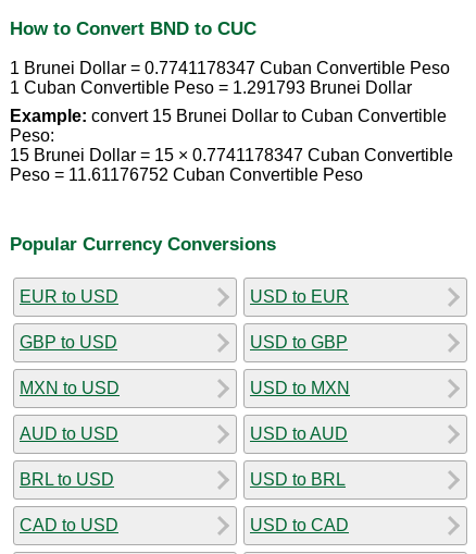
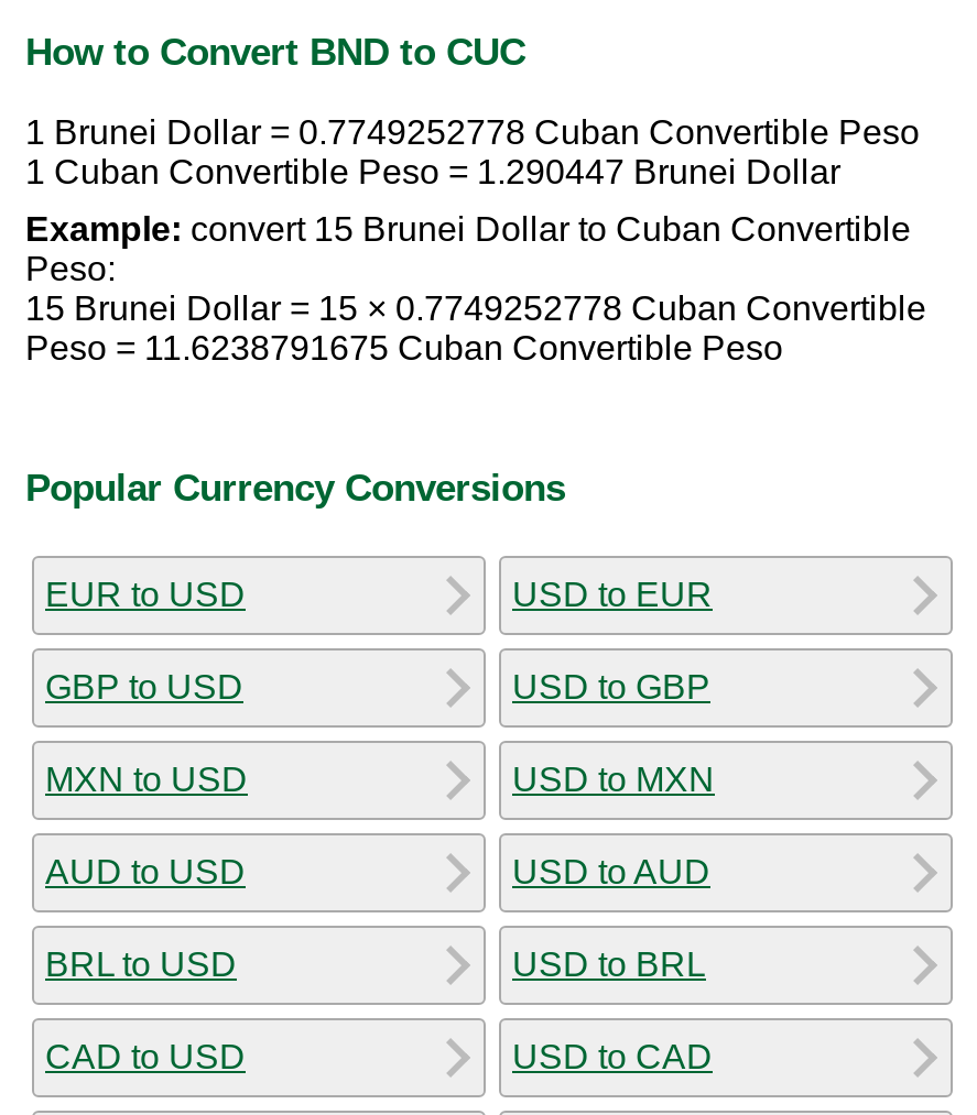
- 1 Brunei Dollar = 0.7741178347 Cuban Convertible Peso
+ 1 Brunei Dollar = 0.7749252778 Cuban Convertible Peso

- 1 Cuban Convertible Peso = 1.291793 Brunei Dollar
+ 1 Cuban Convertible Peso = 1.290447 Brunei Dollar

- 15 Brunei Dollar = 15 × 0.7741178347 Cuban Convertible
+ 15 Brunei Dollar = 15 × 0.7749252778 Cuban Convertible

- Peso = 11.61176752 Cuban Convertible Peso
+ Peso = 11.6238791675 Cuban Convertible Peso
